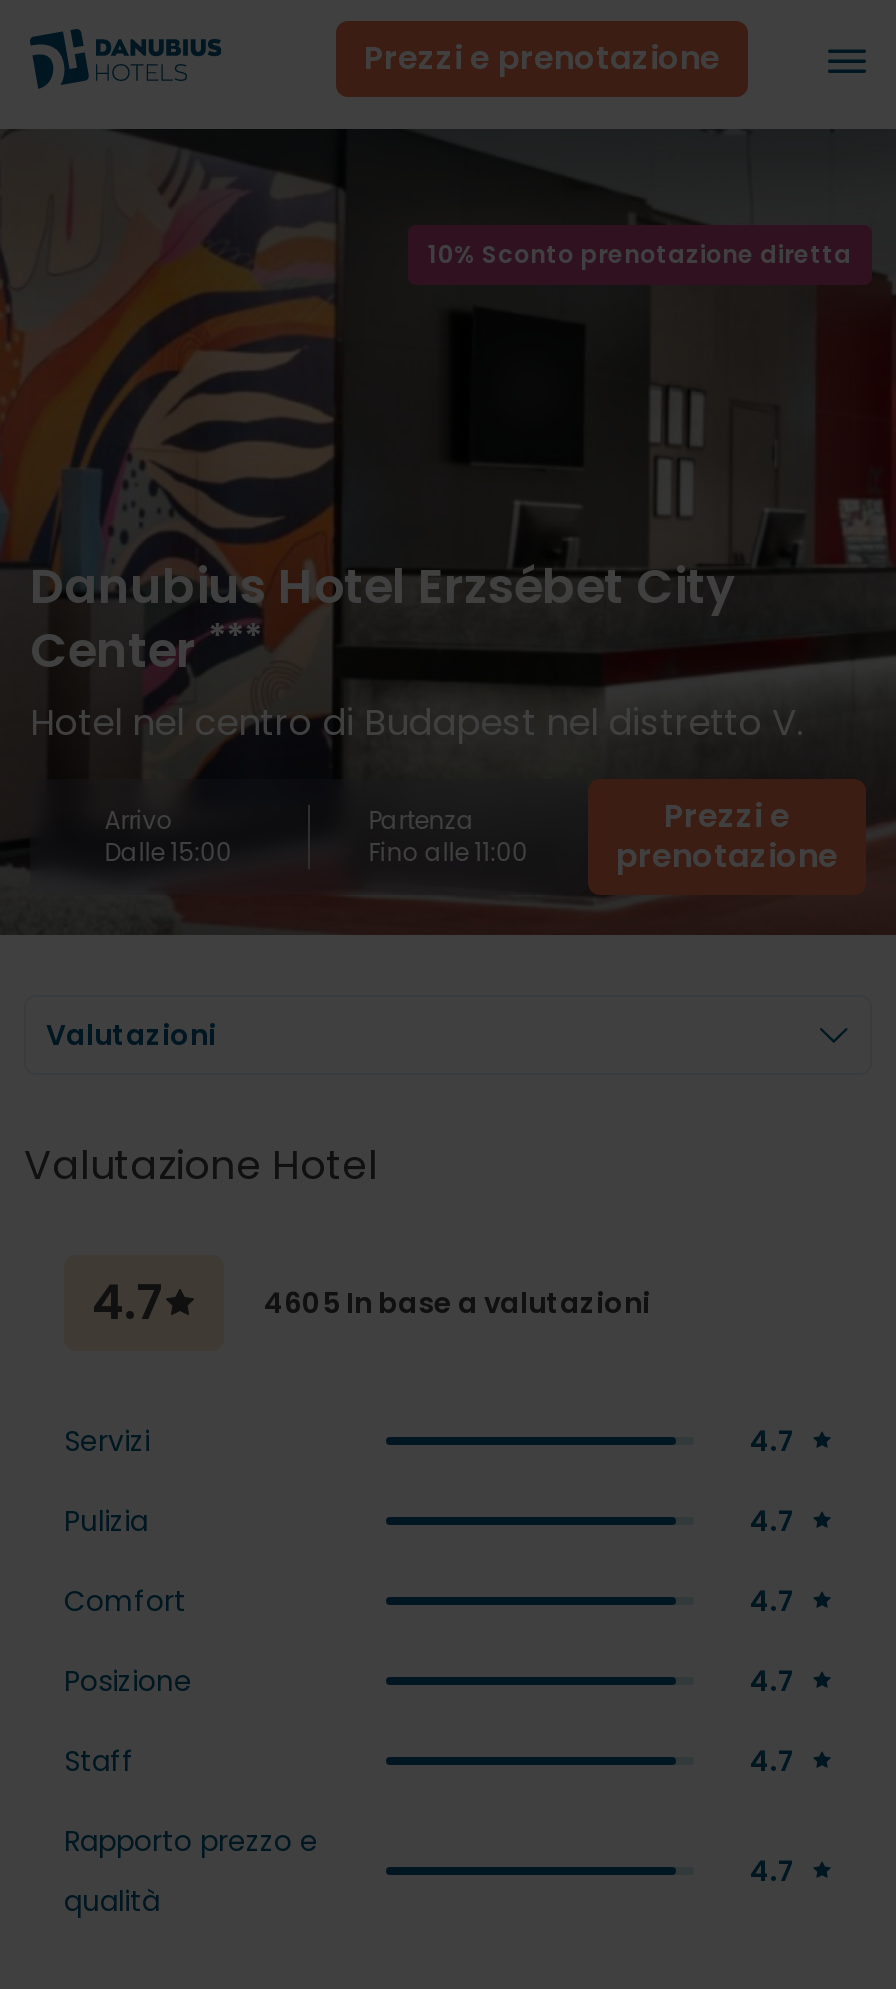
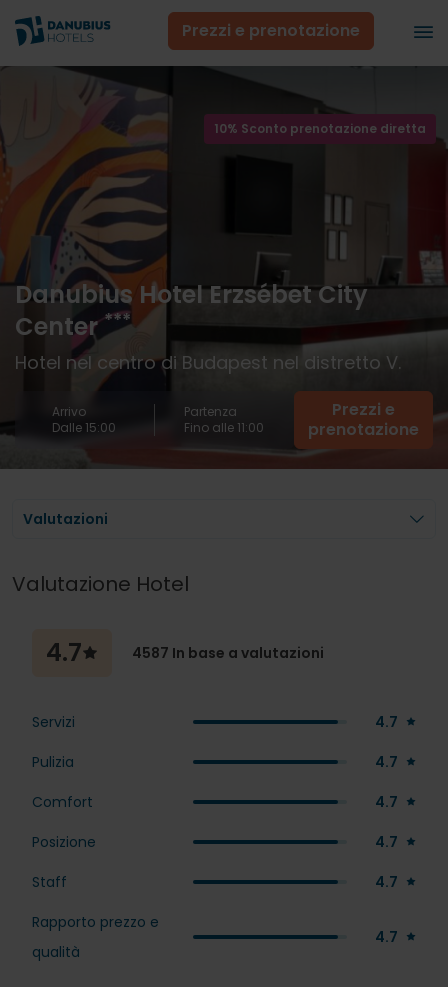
- 4605 In base a valutazioni
+ 4587 In base a valutazioni
